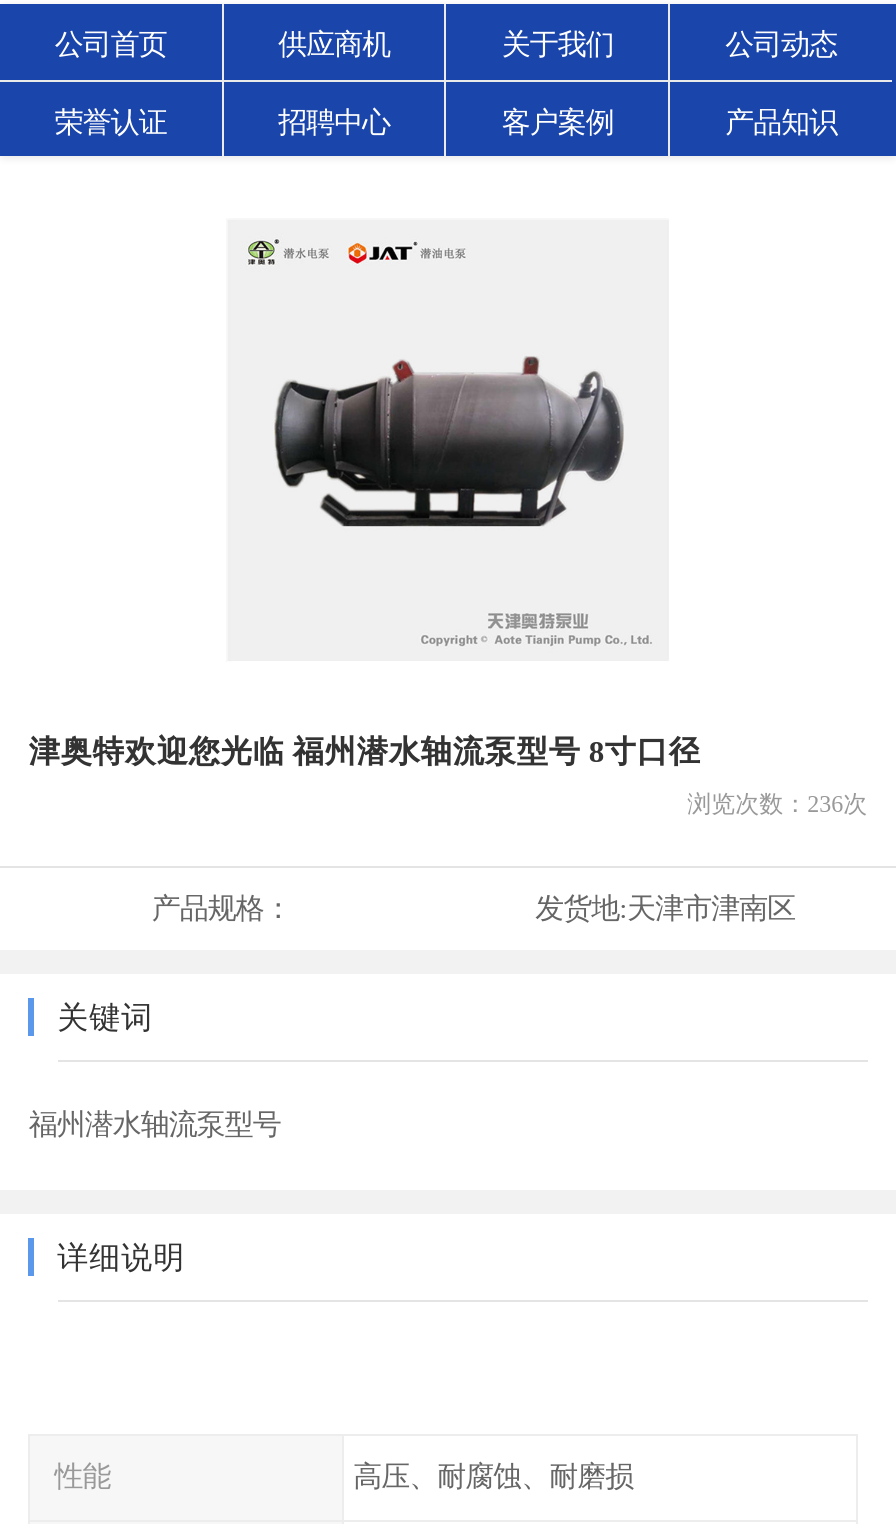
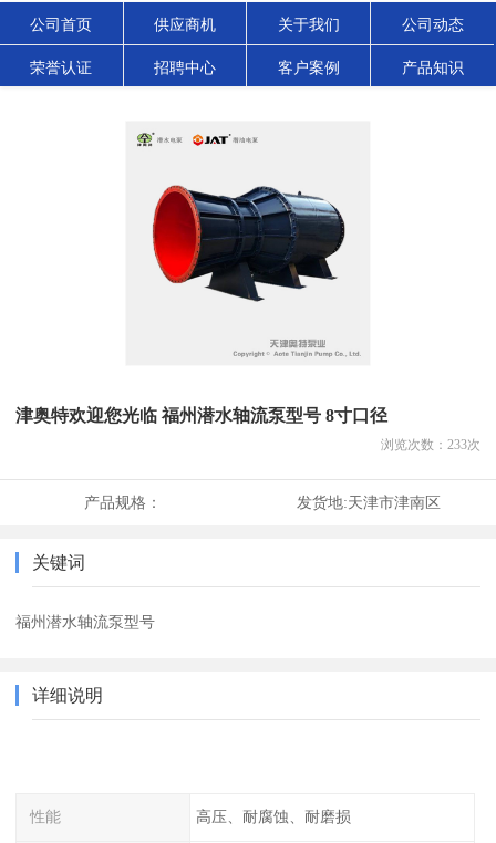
- [image]
+ [image]

- 浏览次数：236次
+ 浏览次数：233次
